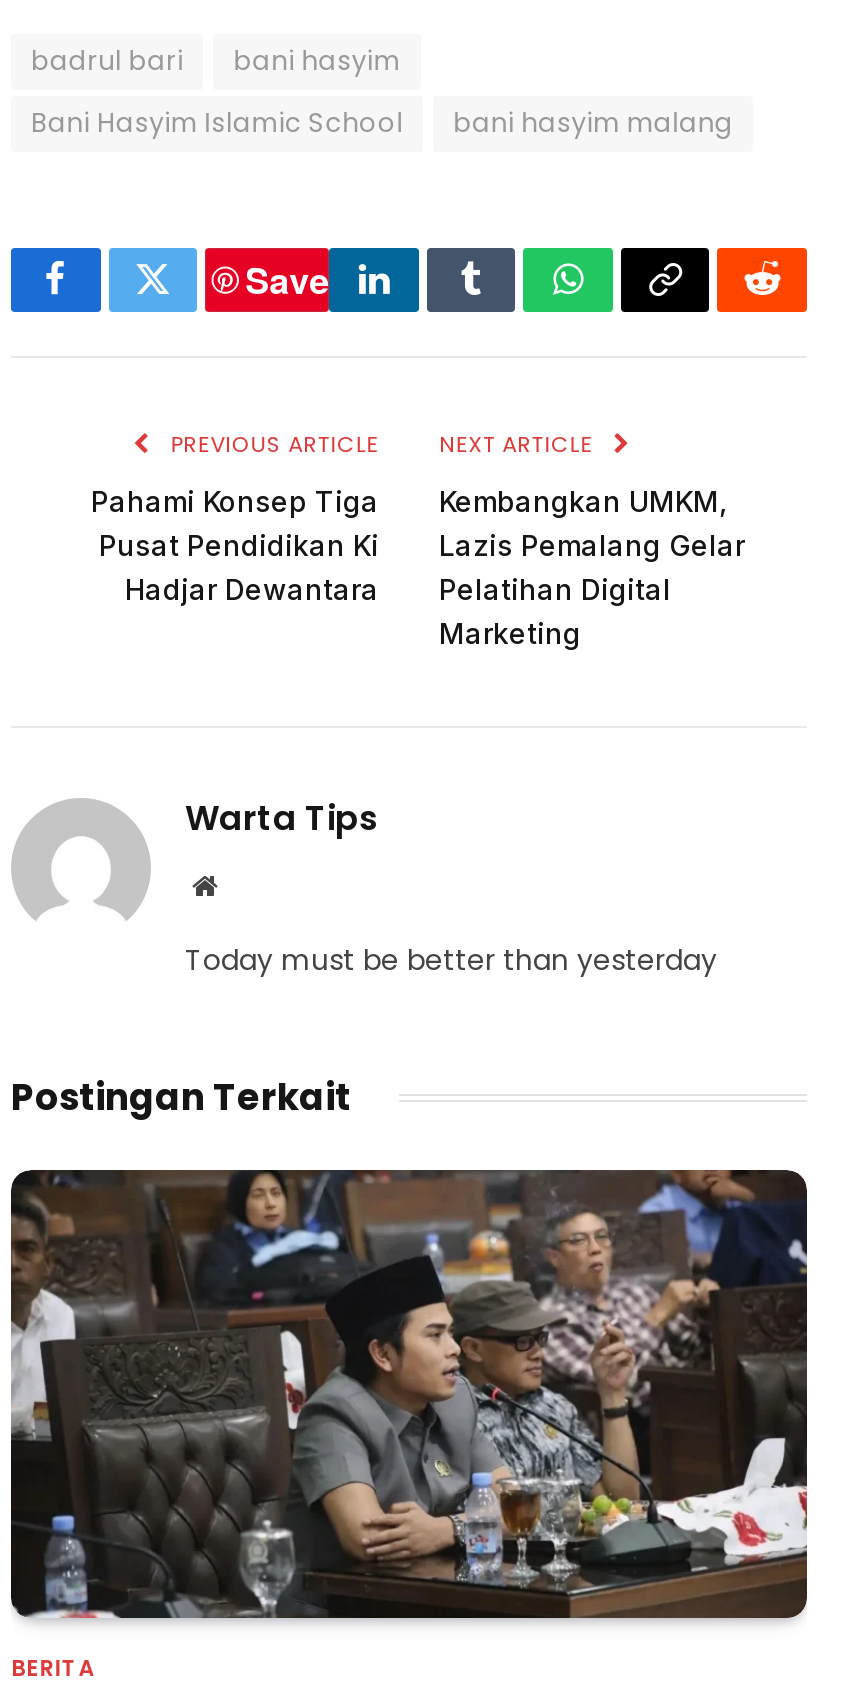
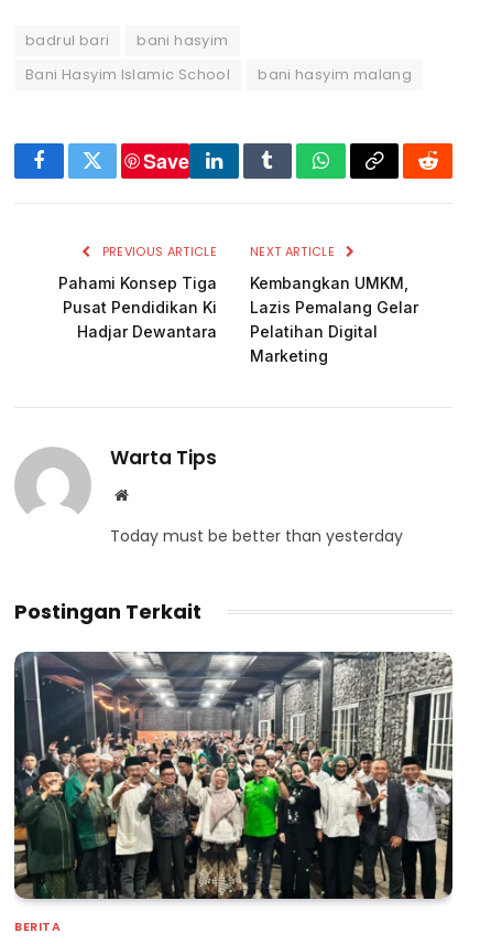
- [image]
+ [image]
